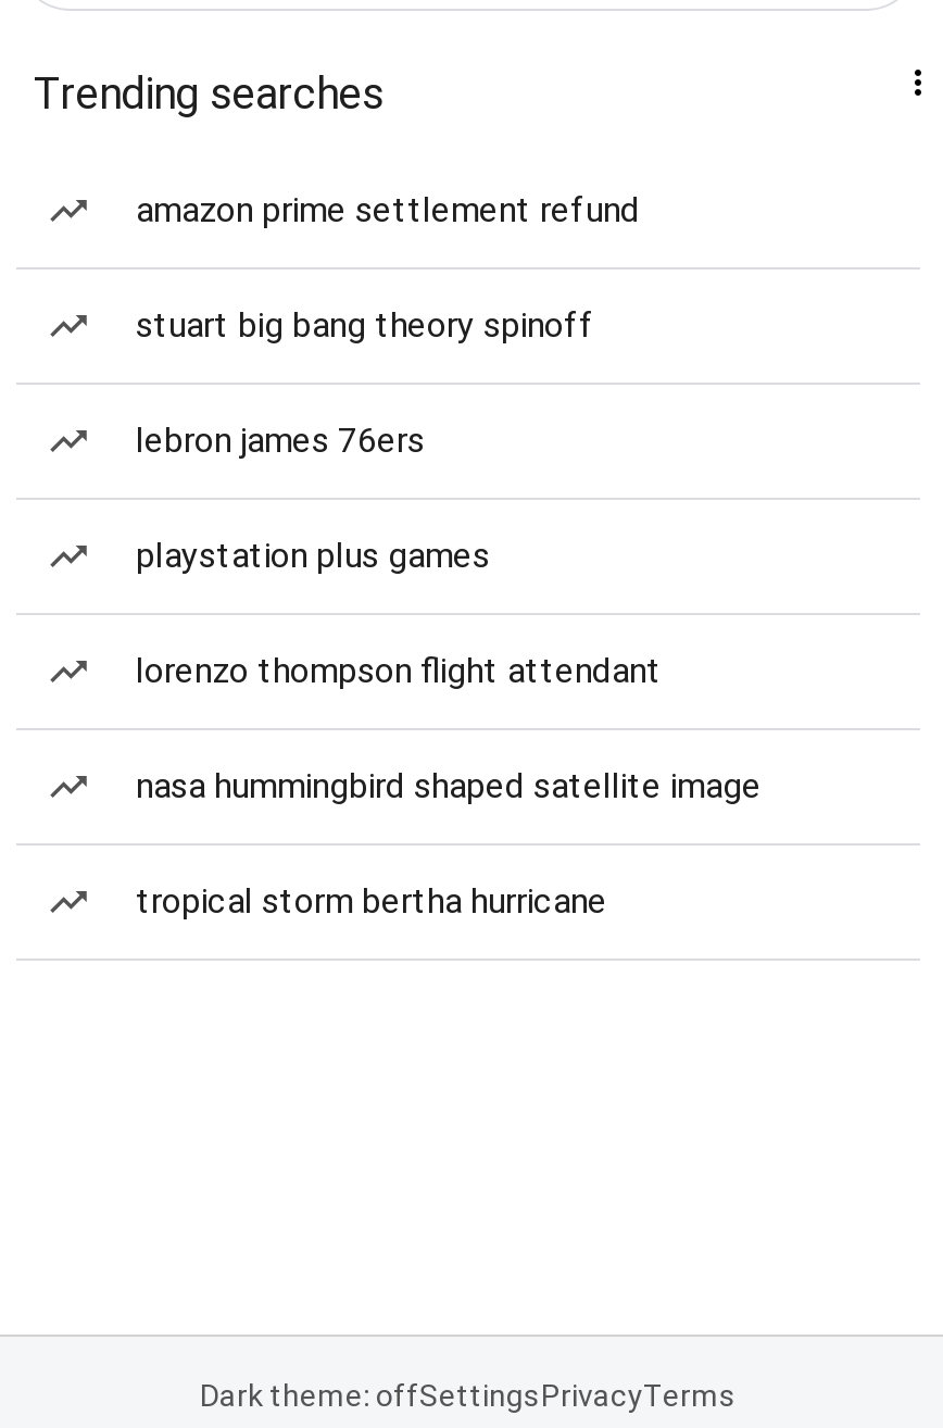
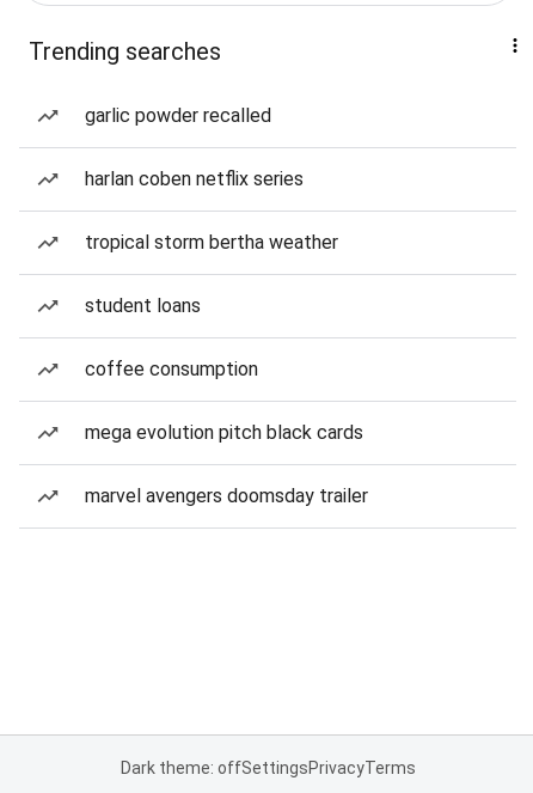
- amazon prime settlement refund
+ garlic powder recalled

- stuart big bang theory spinoff
+ harlan coben netflix series

- lebron james 76ers
+ tropical storm bertha weather

- playstation plus games
+ student loans

- lorenzo thompson flight attendant
+ coffee consumption

- nasa hummingbird shaped satellite image
+ mega evolution pitch black cards

- tropical storm bertha hurricane
+ marvel avengers doomsday trailer
